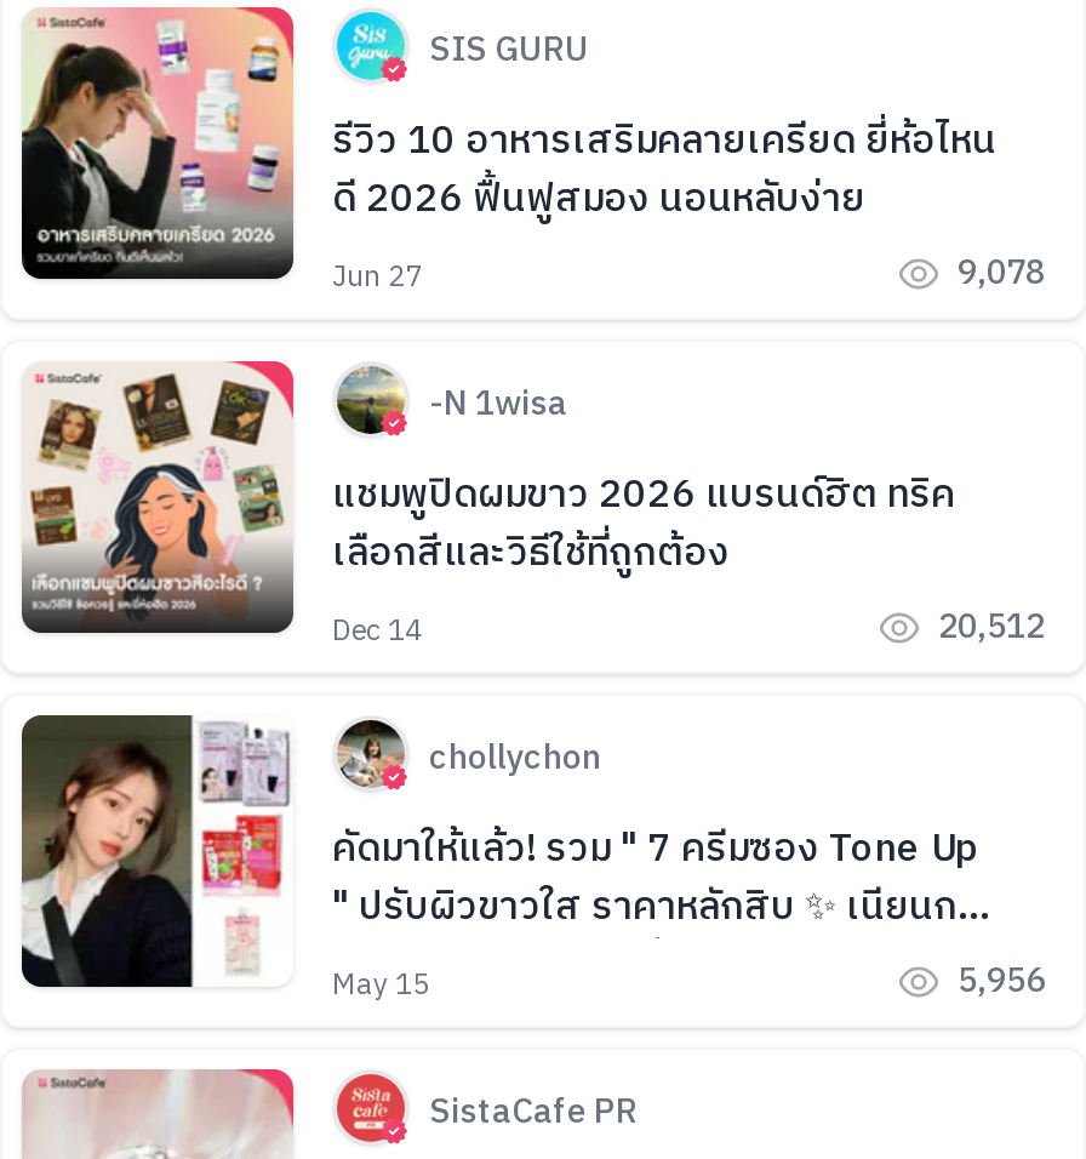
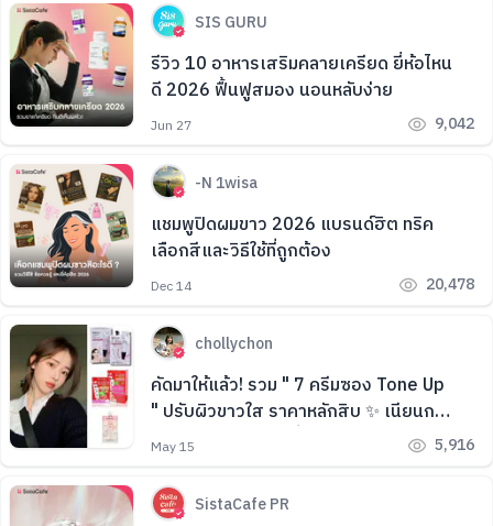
- 9,078
+ 9,042

- 20,512
+ 20,478

- 5,956
+ 5,916
